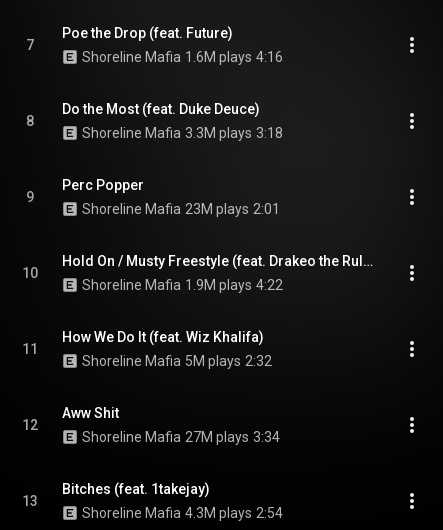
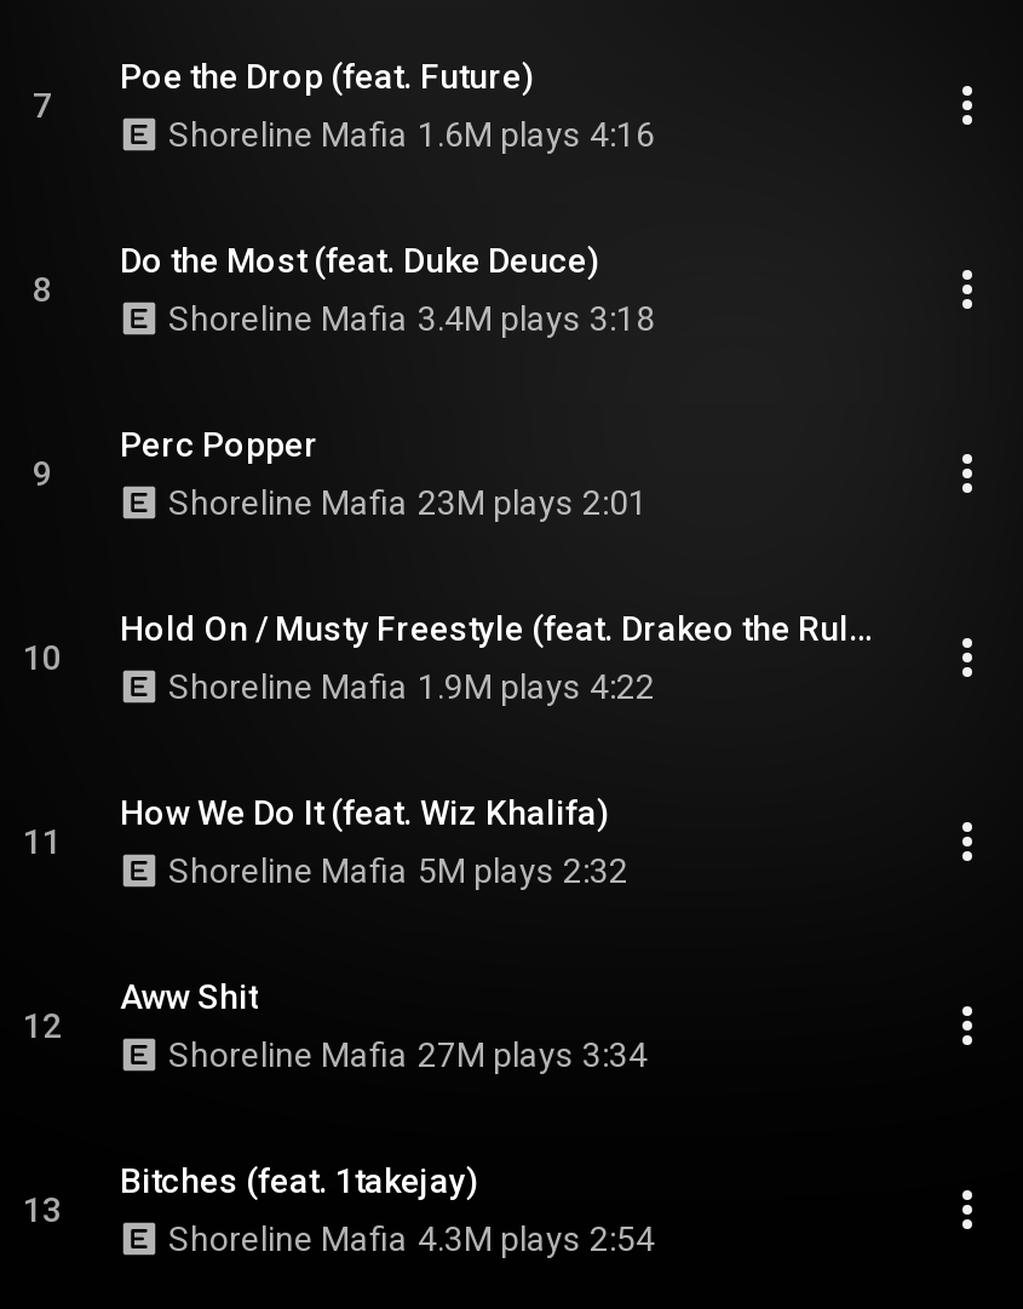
- Shoreline Mafia 3.3M plays 3:18
+ Shoreline Mafia 3.4M plays 3:18
